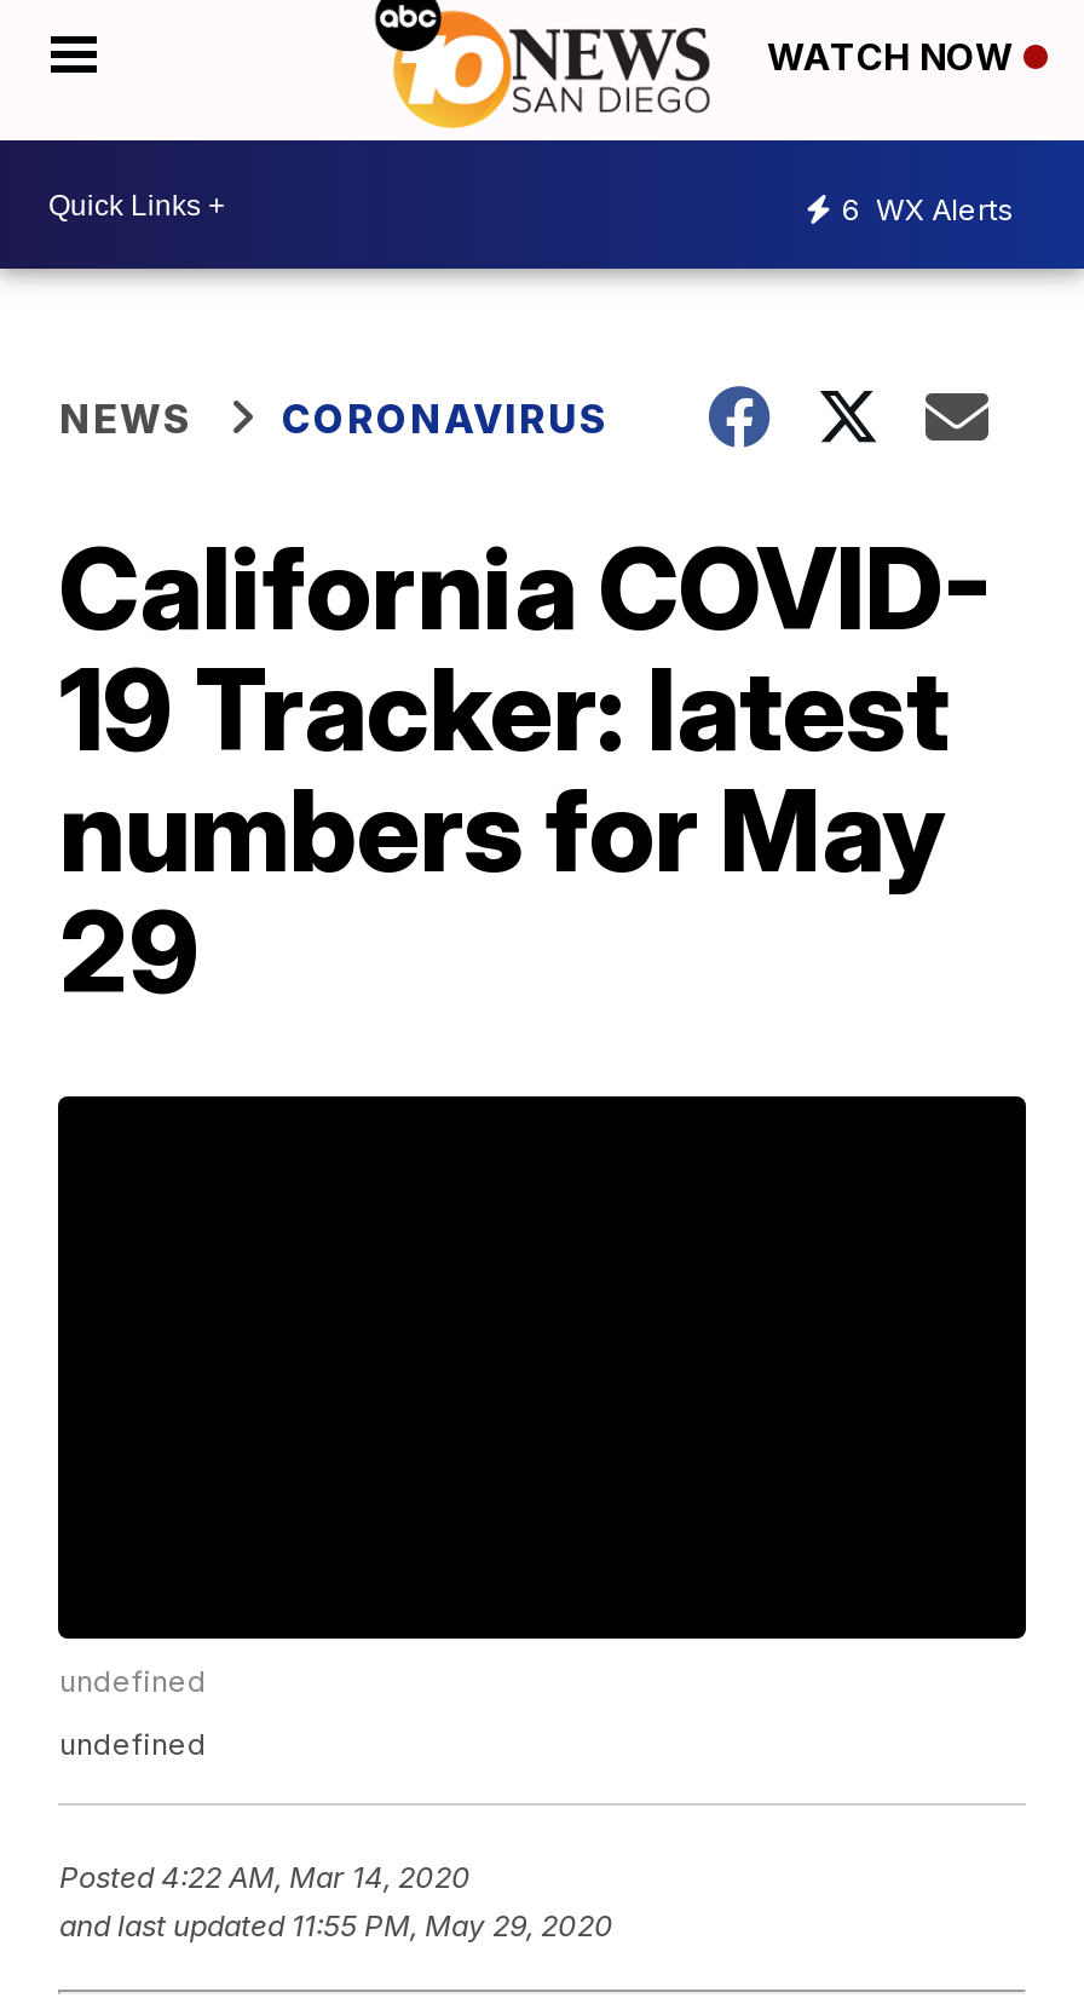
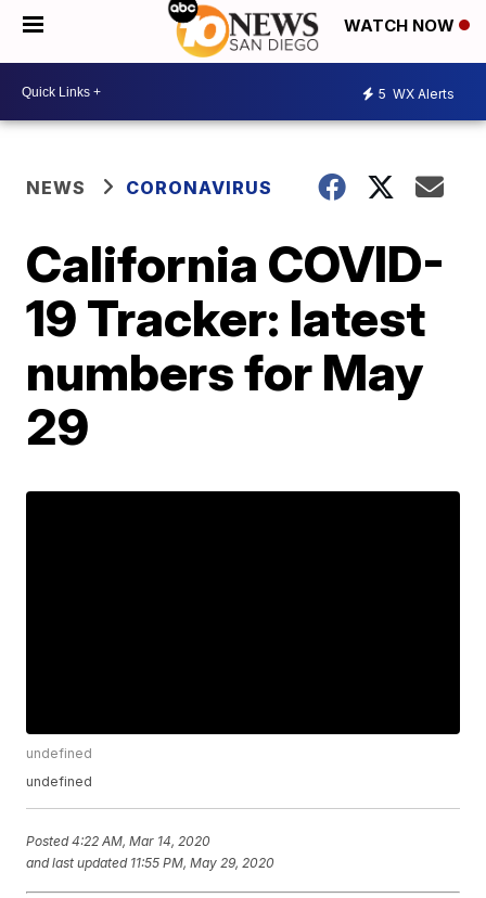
- 6 WX Alerts
+ 5 WX Alerts
